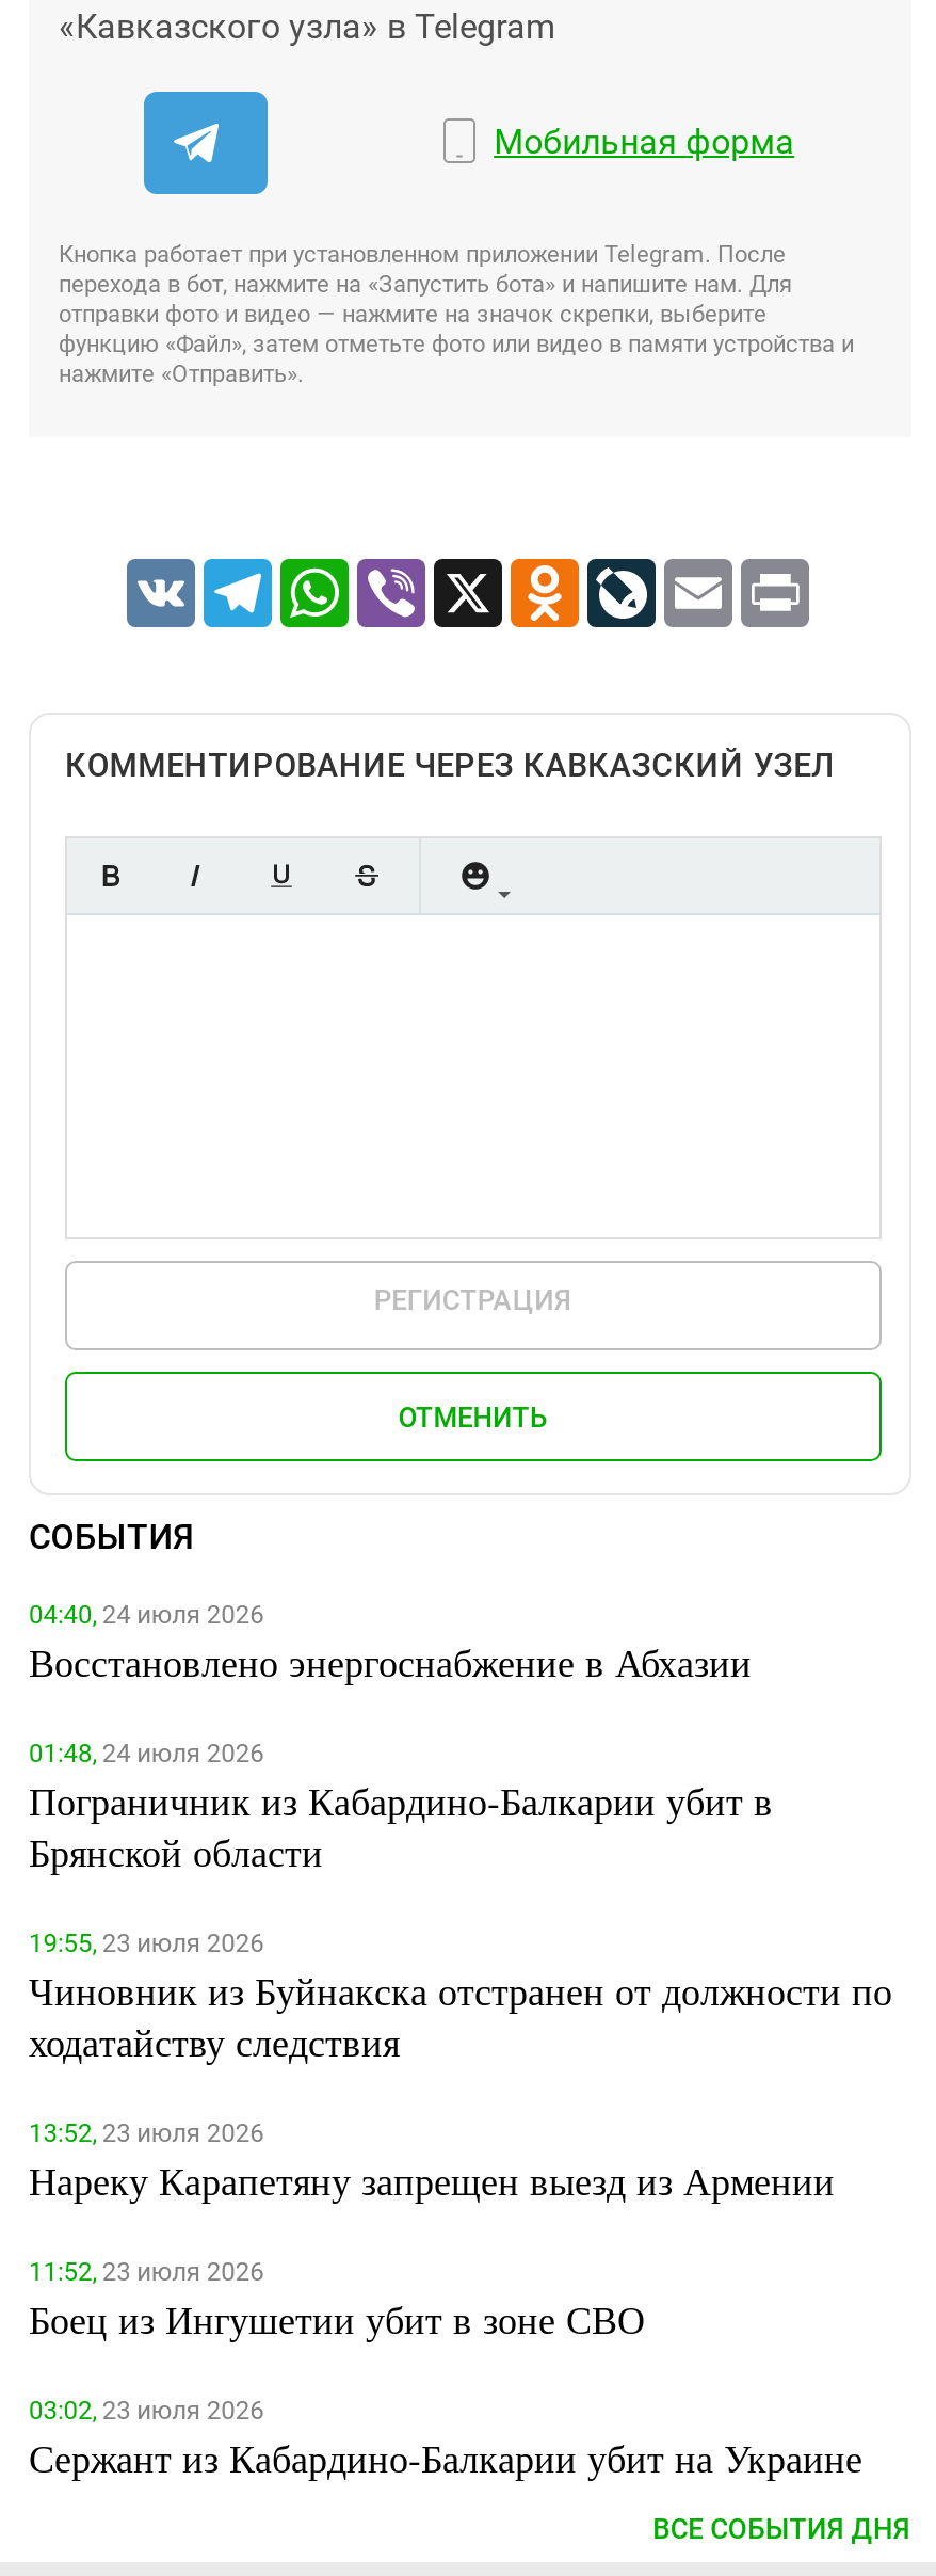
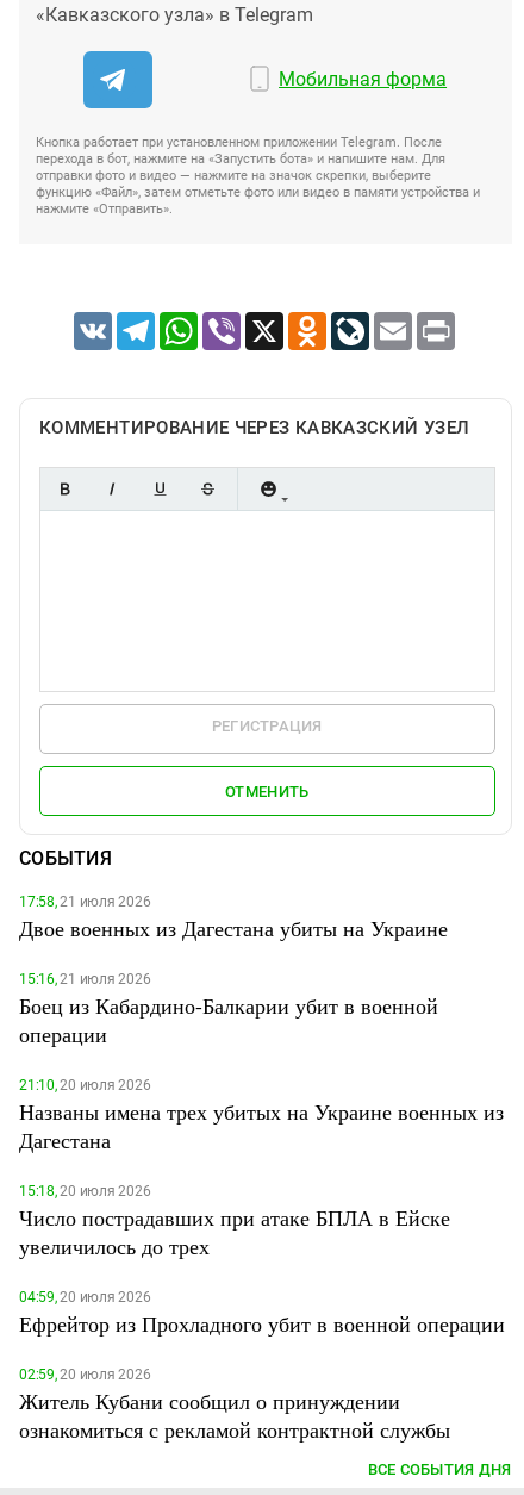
- 04:40, 24 июля 2026
- Восстановлено энергоснабжение в Абхазии
+ 17:58, 21 июля 2026
+ Двое военных из Дагестана убиты на Украине

- 01:48, 24 июля 2026
- Пограничник из Кабардино-Балкарии убит в
- Брянской области
+ 15:16, 21 июля 2026
+ Боец из Кабардино-Балкарии убит в военной
+ операции

- 19:55, 23 июля 2026
- Чиновник из Буйнакска отстранен от должности по
- ходатайству следствия
+ 21:10, 20 июля 2026
+ Названы имена трех убитых на Украине военных из
+ Дагестана

- 13:52, 23 июля 2026
- Нареку Карапетяну запрещен выезд из Армении
+ 15:18, 20 июля 2026
+ Число пострадавших при атаке БПЛА в Ейске
+ увеличилось до трех

- 11:52, 23 июля 2026
- Боец из Ингушетии убит в зоне СВО
+ 04:59, 20 июля 2026
+ Ефрейтор из Прохладного убит в военной операции

- 03:02, 23 июля 2026
- Сержант из Кабардино-Балкарии убит на Украине
+ 02:59, 20 июля 2026
+ Житель Кубани сообщил о принуждении
+ ознакомиться с рекламой контрактной службы
